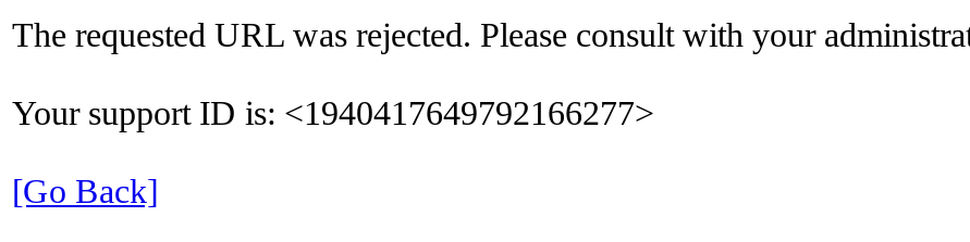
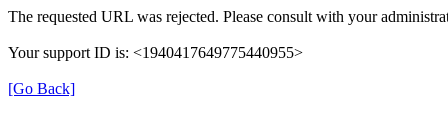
- Your support ID is: <1940417649792166277>
+ Your support ID is: <1940417649775440955>
